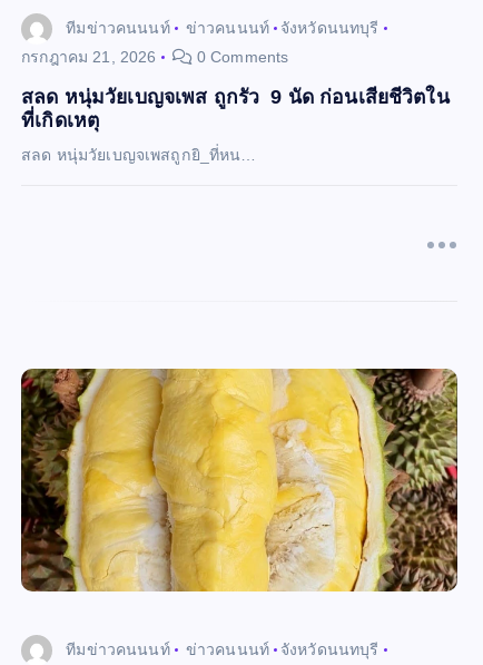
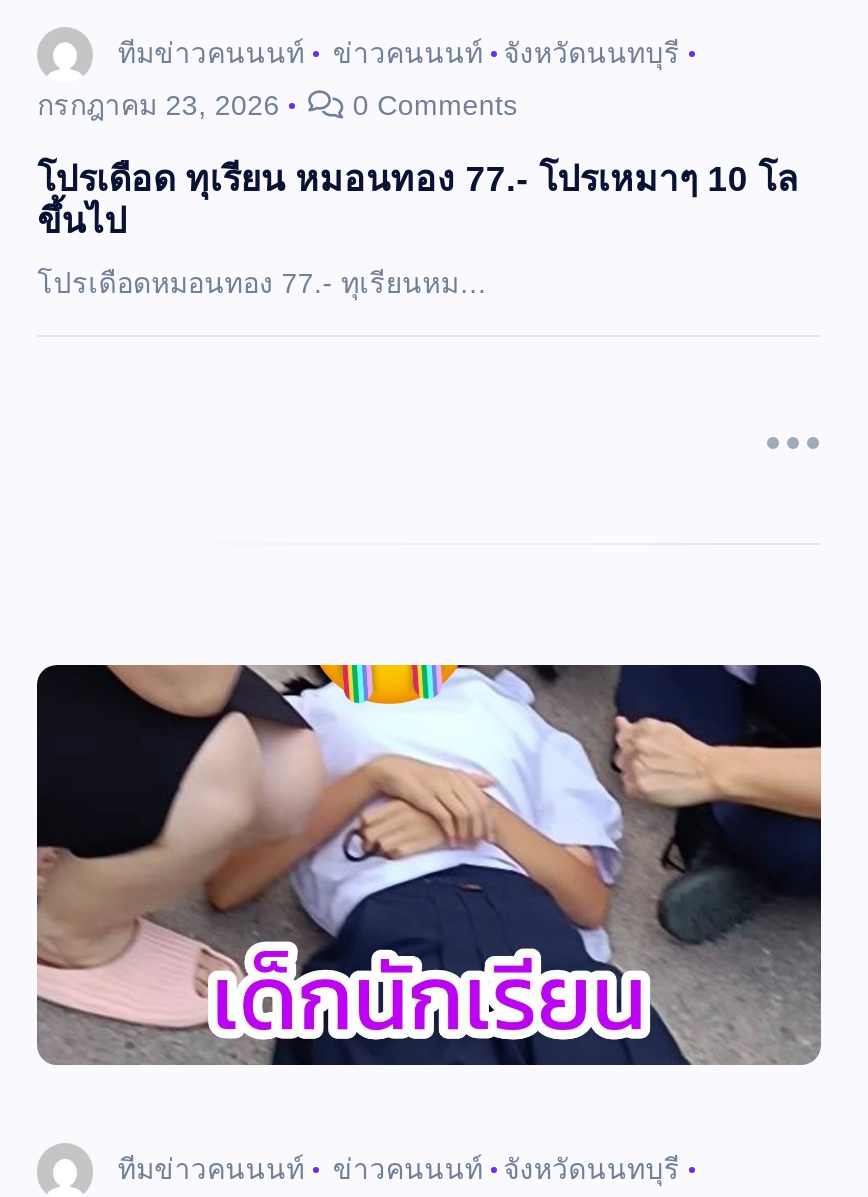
- กรกฎาคม 21, 2026
+ กรกฎาคม 23, 2026

- สลด หนุ่มวัยเบญจเพส ถูกรัว 9 นัด ก่อนเสียชีวิตใน
- ที่เกิดเหตุ
+ โปรเดือด ทุเรียน หมอนทอง 77.- โปรเหมาๆ 10 โล
+ ขึ้นไป

- สลด หนุ่มวัยเบญจเพสถูกยิ_ที่หน…
+ โปรเดือดหมอนทอง 77.- ทุเรียนหม…

- [image]
+ [image]
